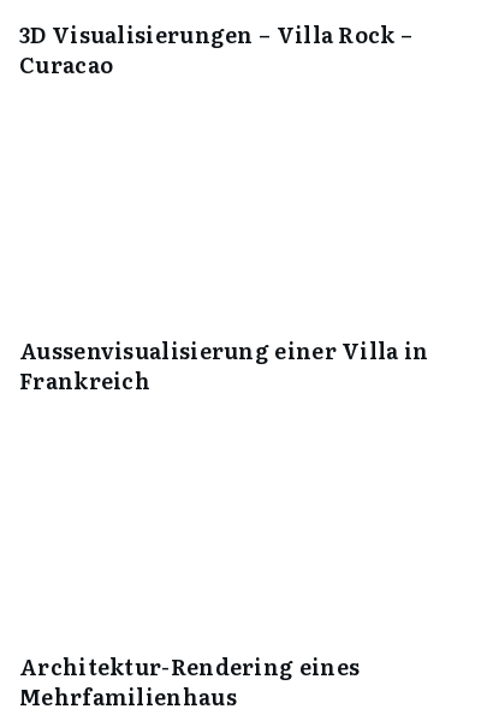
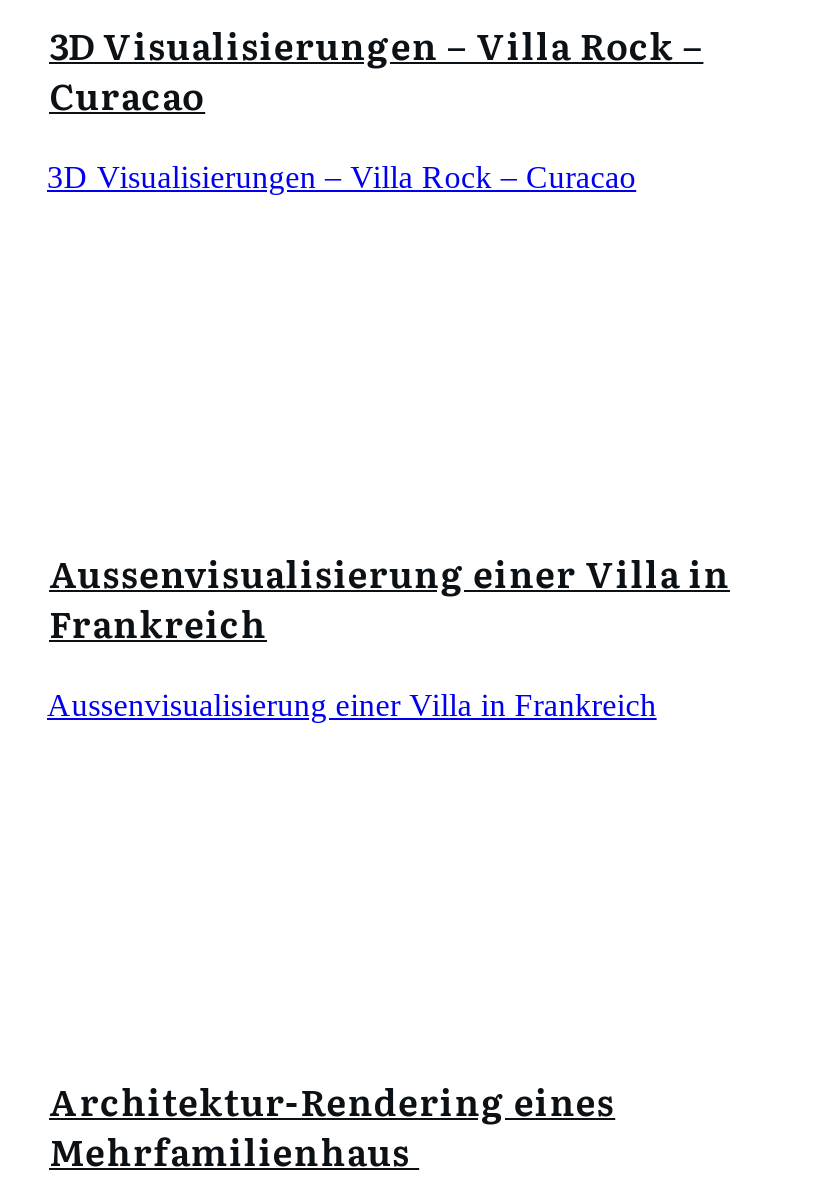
+ 3D Visualisierungen – Villa Rock – Curacao

+ Aussenvisualisierung einer Villa in Frankreich
